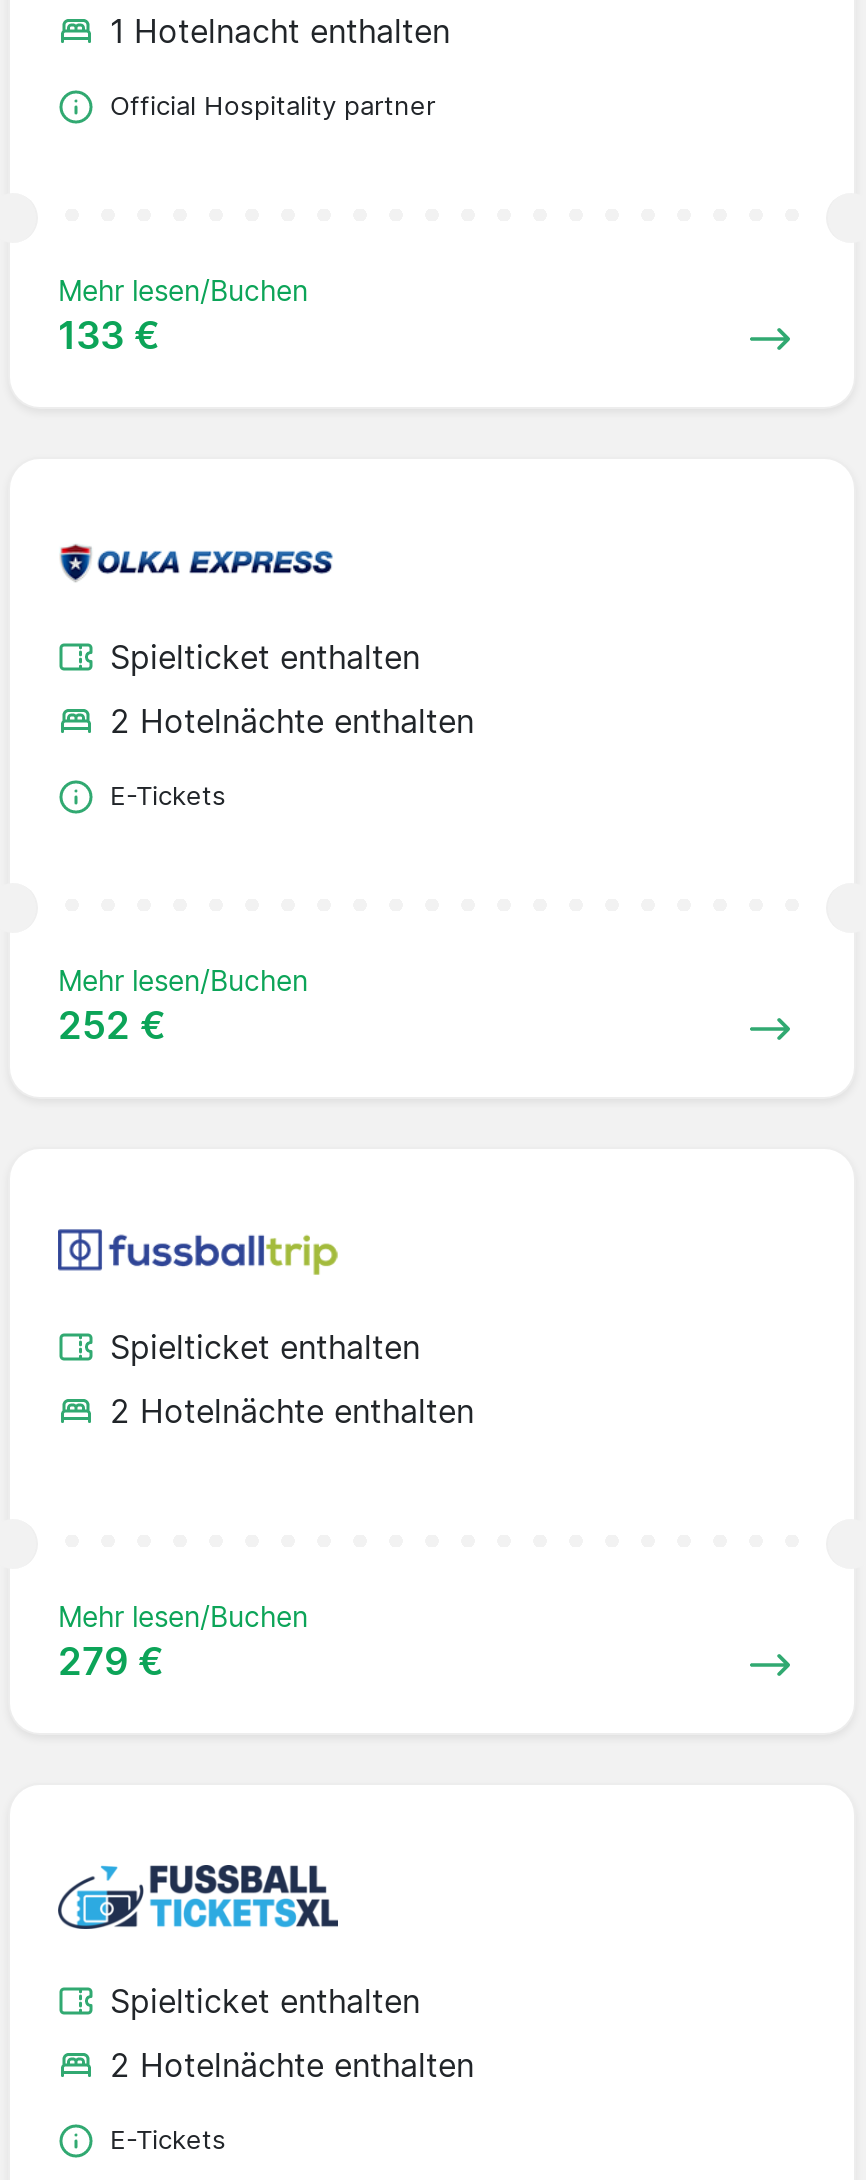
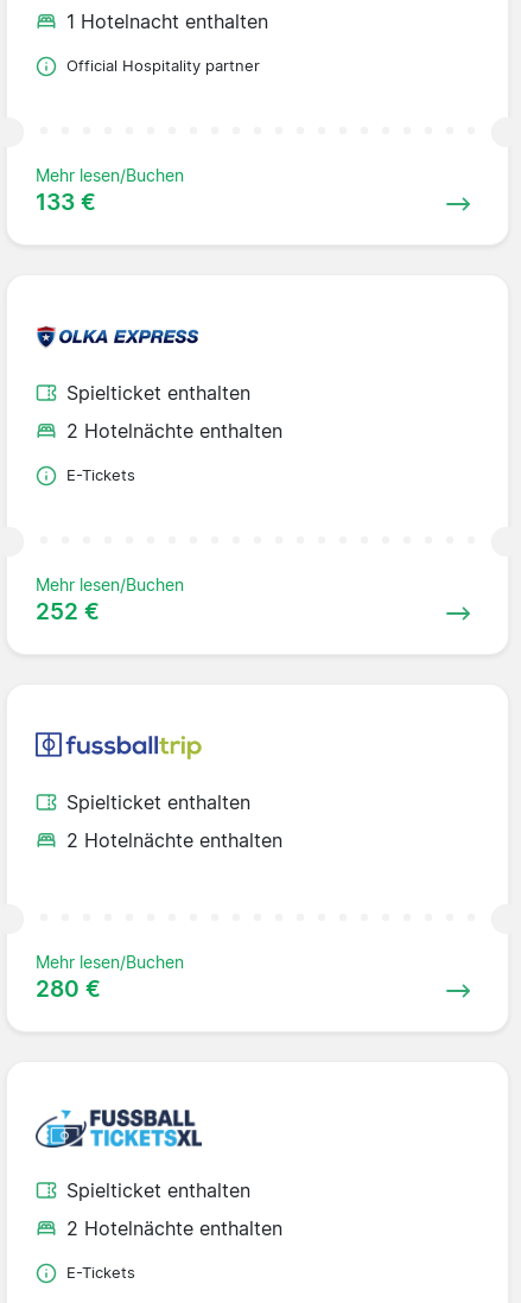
- 279 €
+ 280 €
